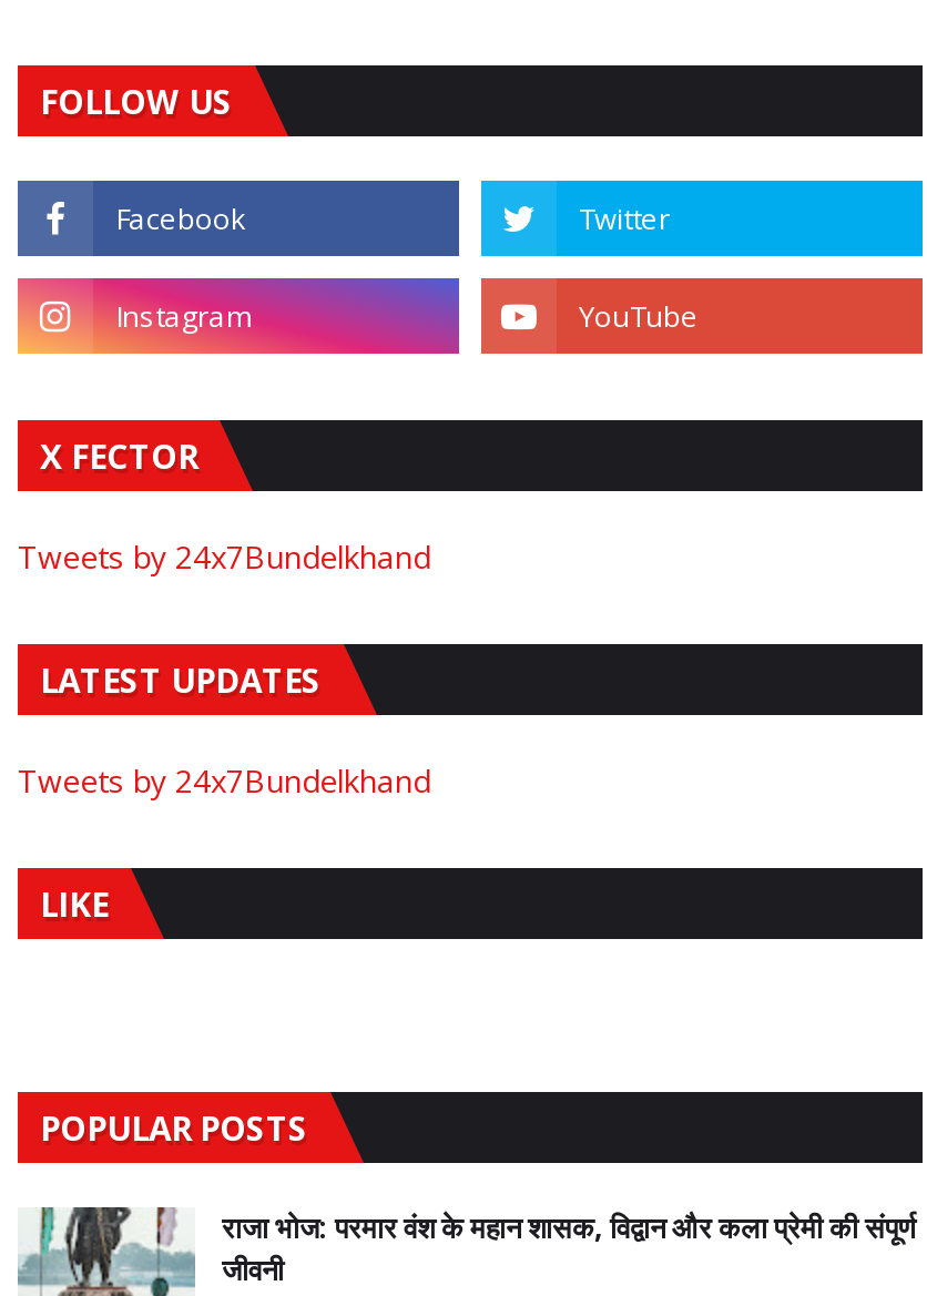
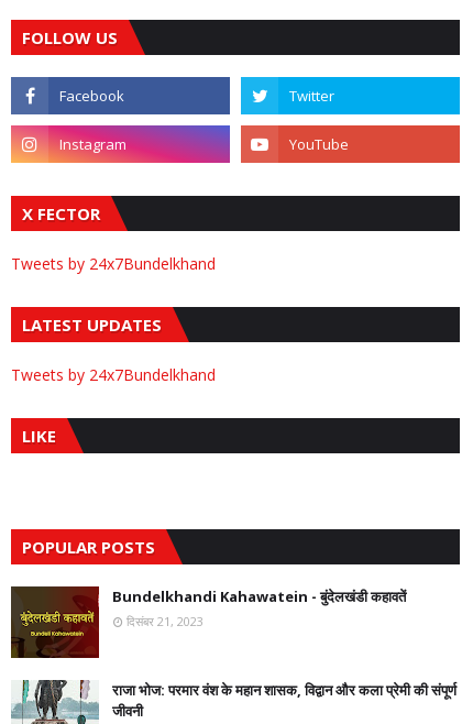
+ [image]
+ Bundelkhandi Kahawatein - बुंदेलखंडी कहावतें
+ दिसंबर 21, 2023
